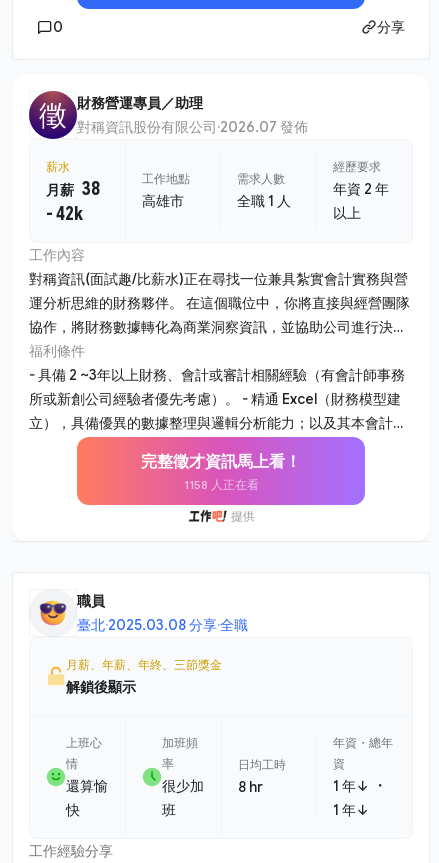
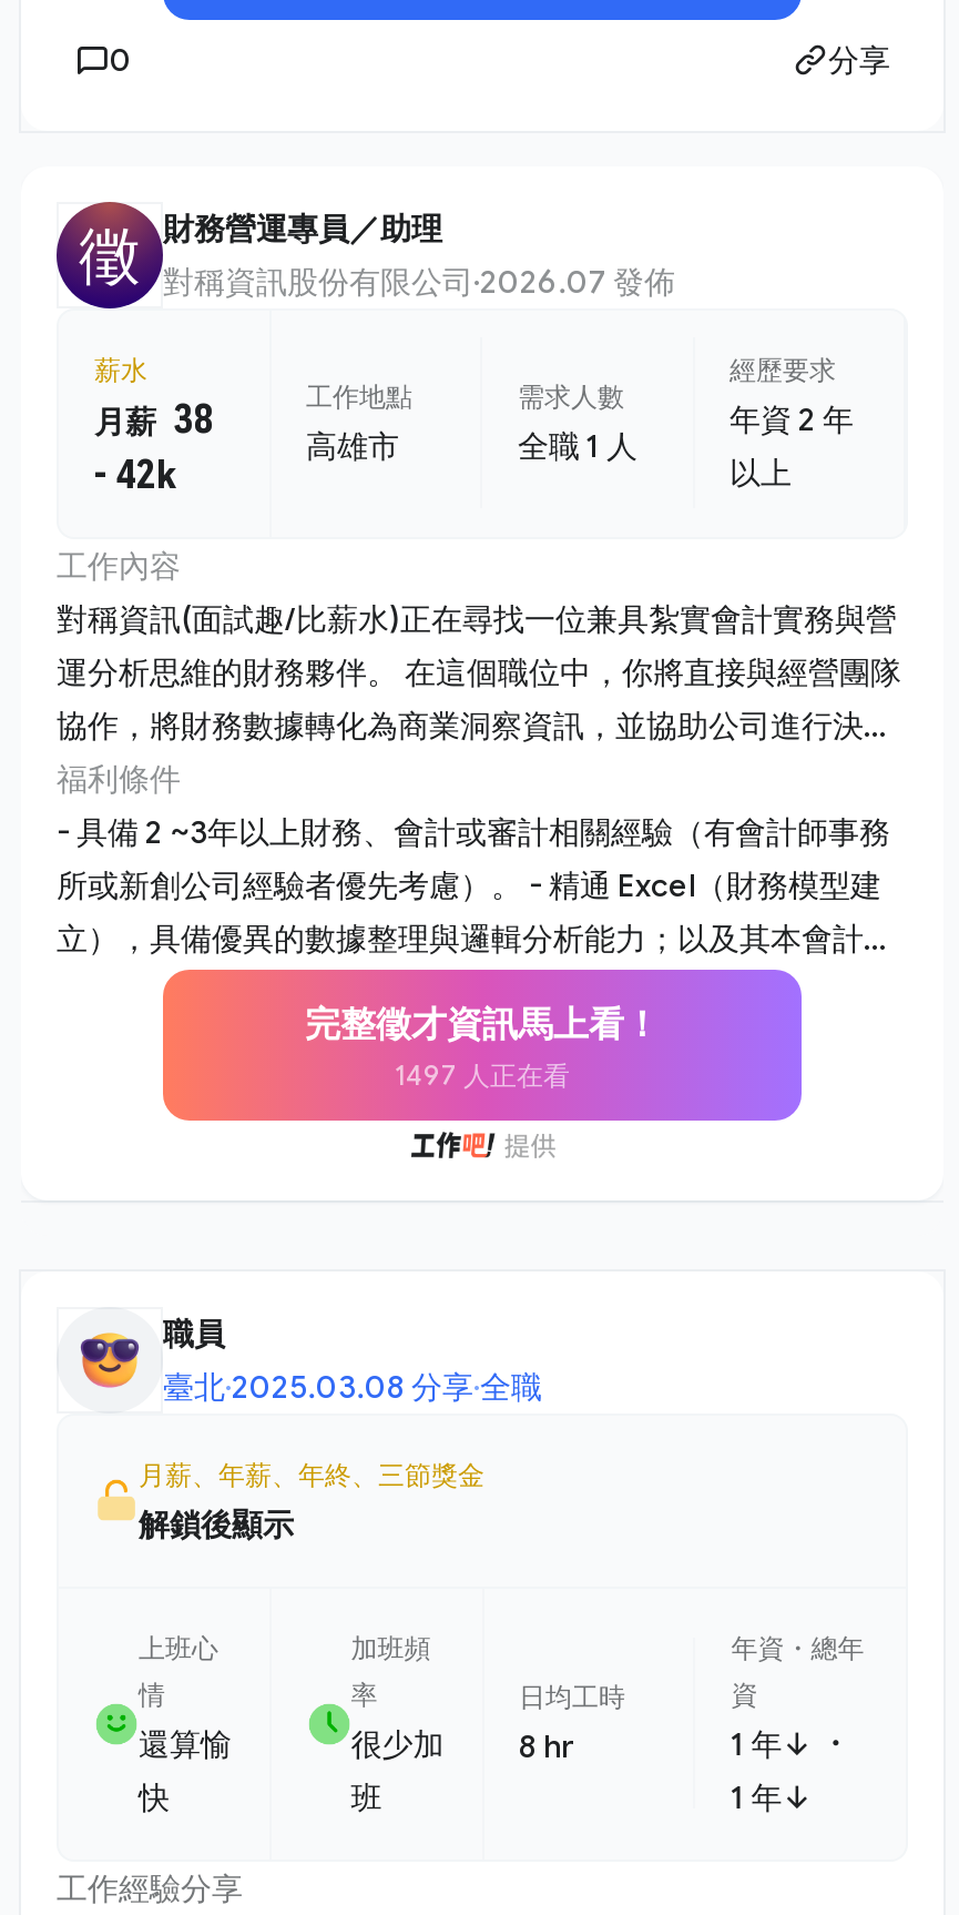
- 1158 人正在看
+ 1497 人正在看
